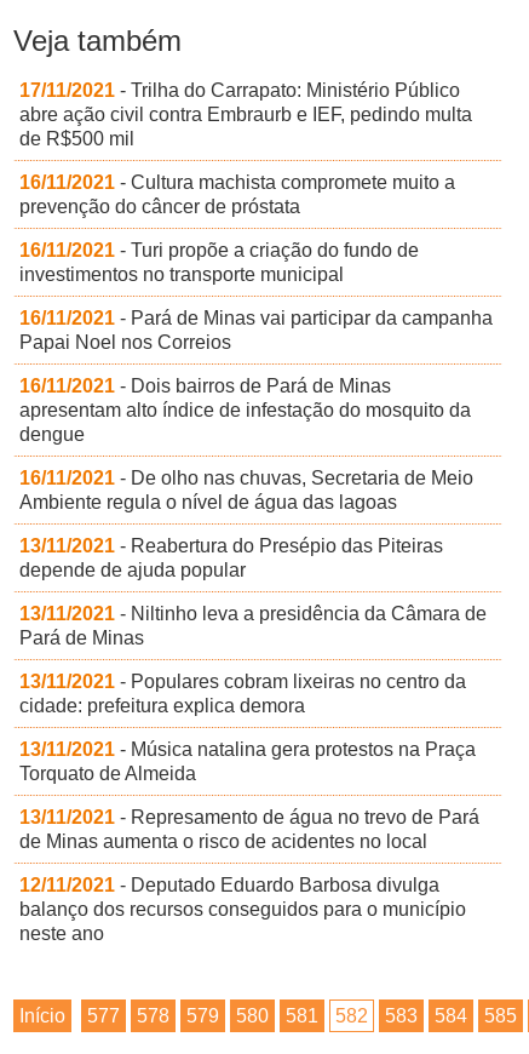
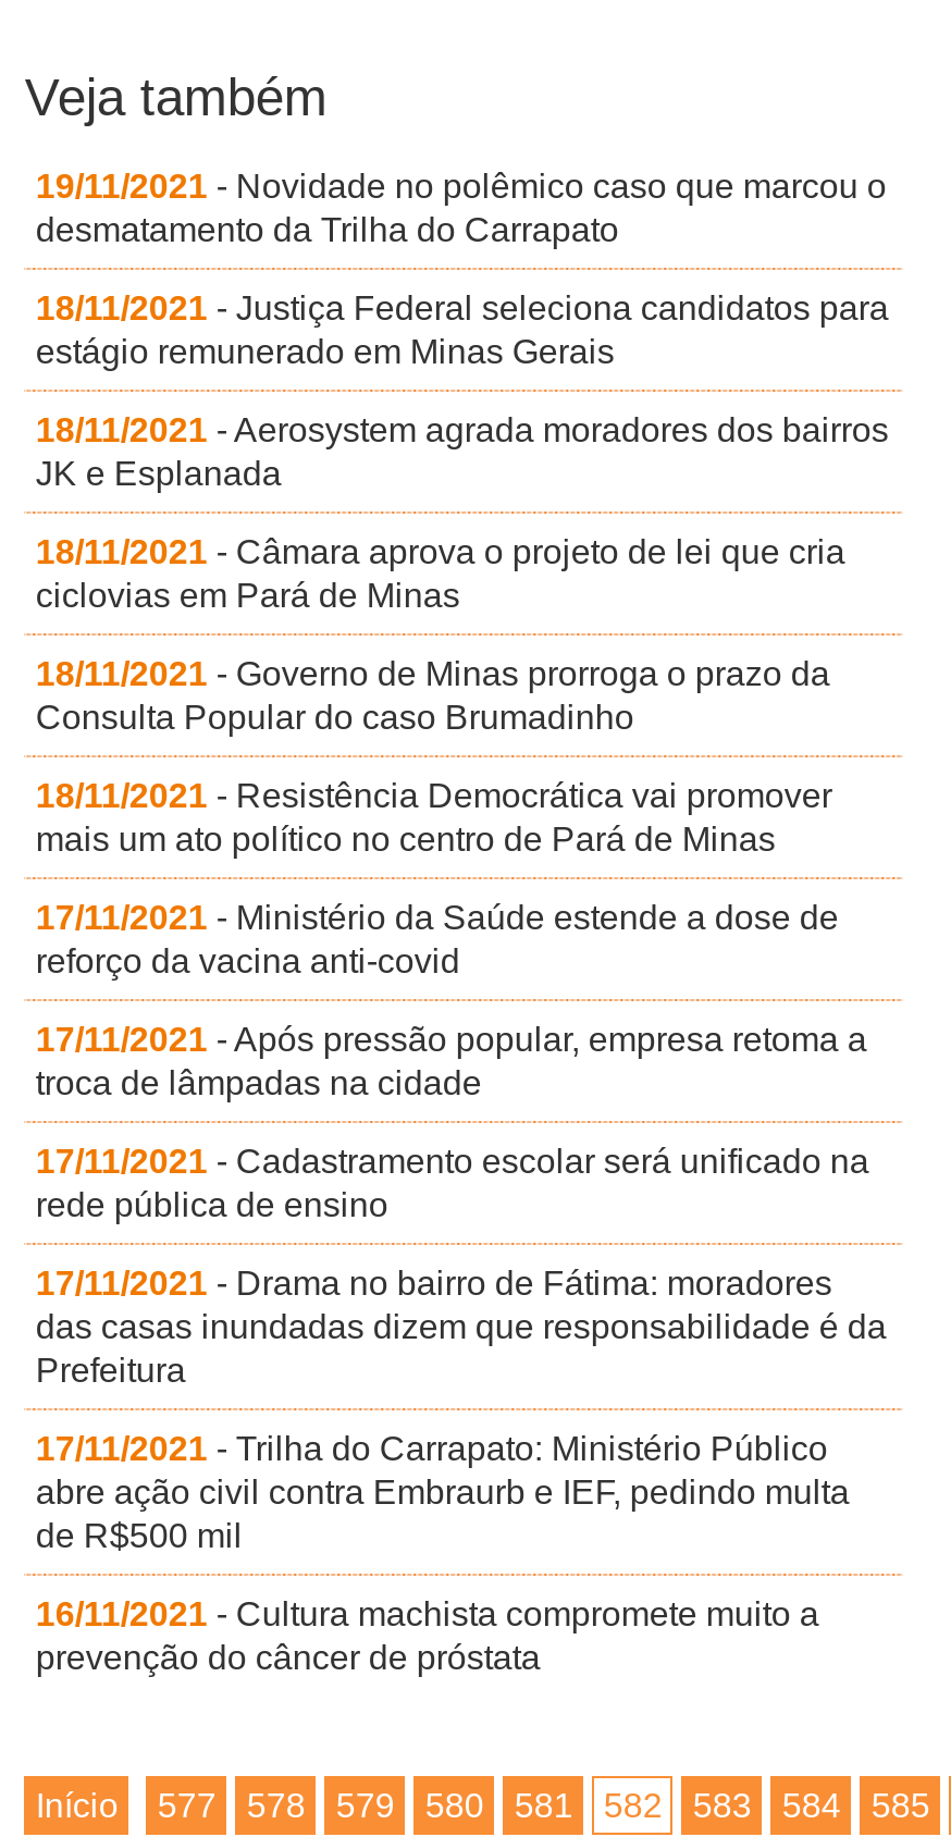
+ 19/11/2021 - Novidade no polêmico caso que marcou o
+ desmatamento da Trilha do Carrapato
+ 18/11/2021 - Justiça Federal seleciona candidatos para
+ estágio remunerado em Minas Gerais
+ 18/11/2021 - Aerosystem agrada moradores dos bairros
+ JK e Esplanada
+ 18/11/2021 - Câmara aprova o projeto de lei que cria
+ ciclovias em Pará de Minas
+ 18/11/2021 - Governo de Minas prorroga o prazo da
+ Consulta Popular do caso Brumadinho
+ 18/11/2021 - Resistência Democrática vai promover
+ mais um ato político no centro de Pará de Minas
+ 17/11/2021 - Ministério da Saúde estende a dose de
+ reforço da vacina anti-covid
+ 17/11/2021 - Após pressão popular, empresa retoma a
+ troca de lâmpadas na cidade
+ 17/11/2021 - Cadastramento escolar será unificado na
+ rede pública de ensino
+ 17/11/2021 - Drama no bairro de Fátima: moradores
+ das casas inundadas dizem que responsabilidade é da
+ Prefeitura

moved down: 17/11/2021 - Trilha do Carrapato: Ministério Público | abre ação civil contra Embraurb e IEF, pedindo multa | de R$500 mil | 16/11/2021 - Cultura machista compromete muito a | prevenção do câncer de próstata

- 16/11/2021 - Turi propõe a criação do fundo de
- investimentos no transporte municipal
- 16/11/2021 - Pará de Minas vai participar da campanha
- Papai Noel nos Correios
- 16/11/2021 - Dois bairros de Pará de Minas
- apresentam alto índice de infestação do mosquito da
- dengue
- 16/11/2021 - De olho nas chuvas, Secretaria de Meio
- Ambiente regula o nível de água das lagoas
- 13/11/2021 - Reabertura do Presépio das Piteiras
- depende de ajuda popular
- 13/11/2021 - Niltinho leva a presidência da Câmara de
- Pará de Minas
- 13/11/2021 - Populares cobram lixeiras no centro da
- cidade: prefeitura explica demora
- 13/11/2021 - Música natalina gera protestos na Praça
- Torquato de Almeida
- 13/11/2021 - Represamento de água no trevo de Pará
- de Minas aumenta o risco de acidentes no local
- 12/11/2021 - Deputado Eduardo Barbosa divulga
- balanço dos recursos conseguidos para o município
- neste ano
